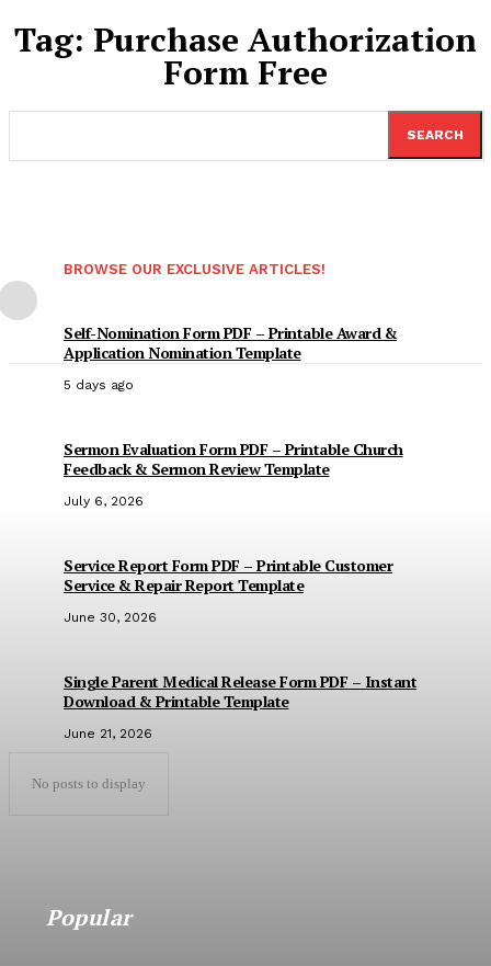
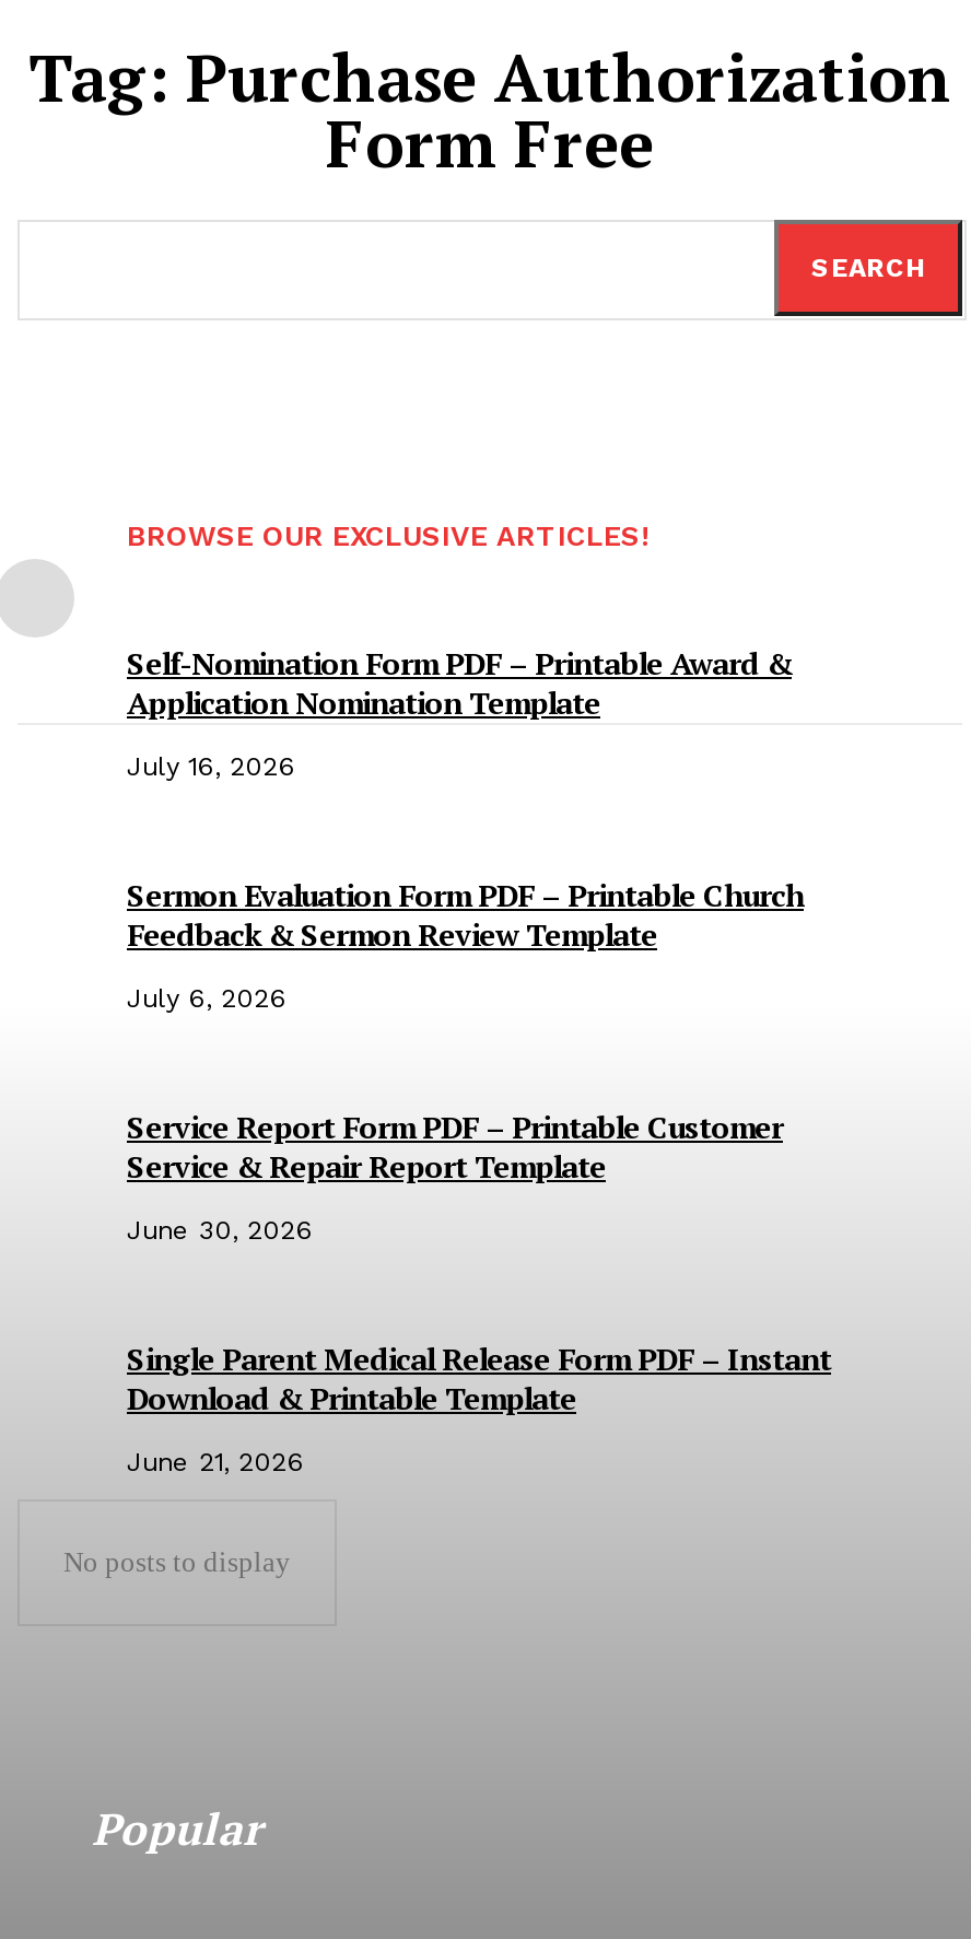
- 5 days ago
+ July 16, 2026
